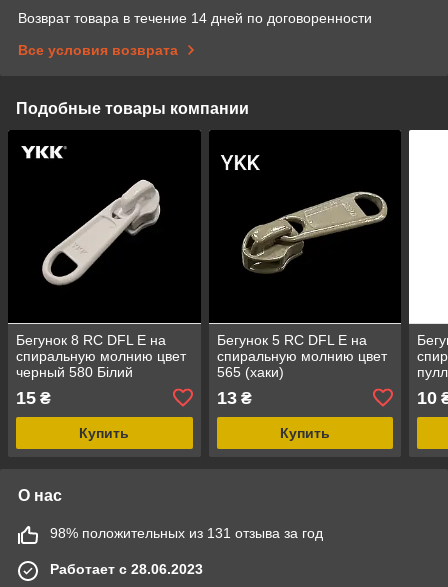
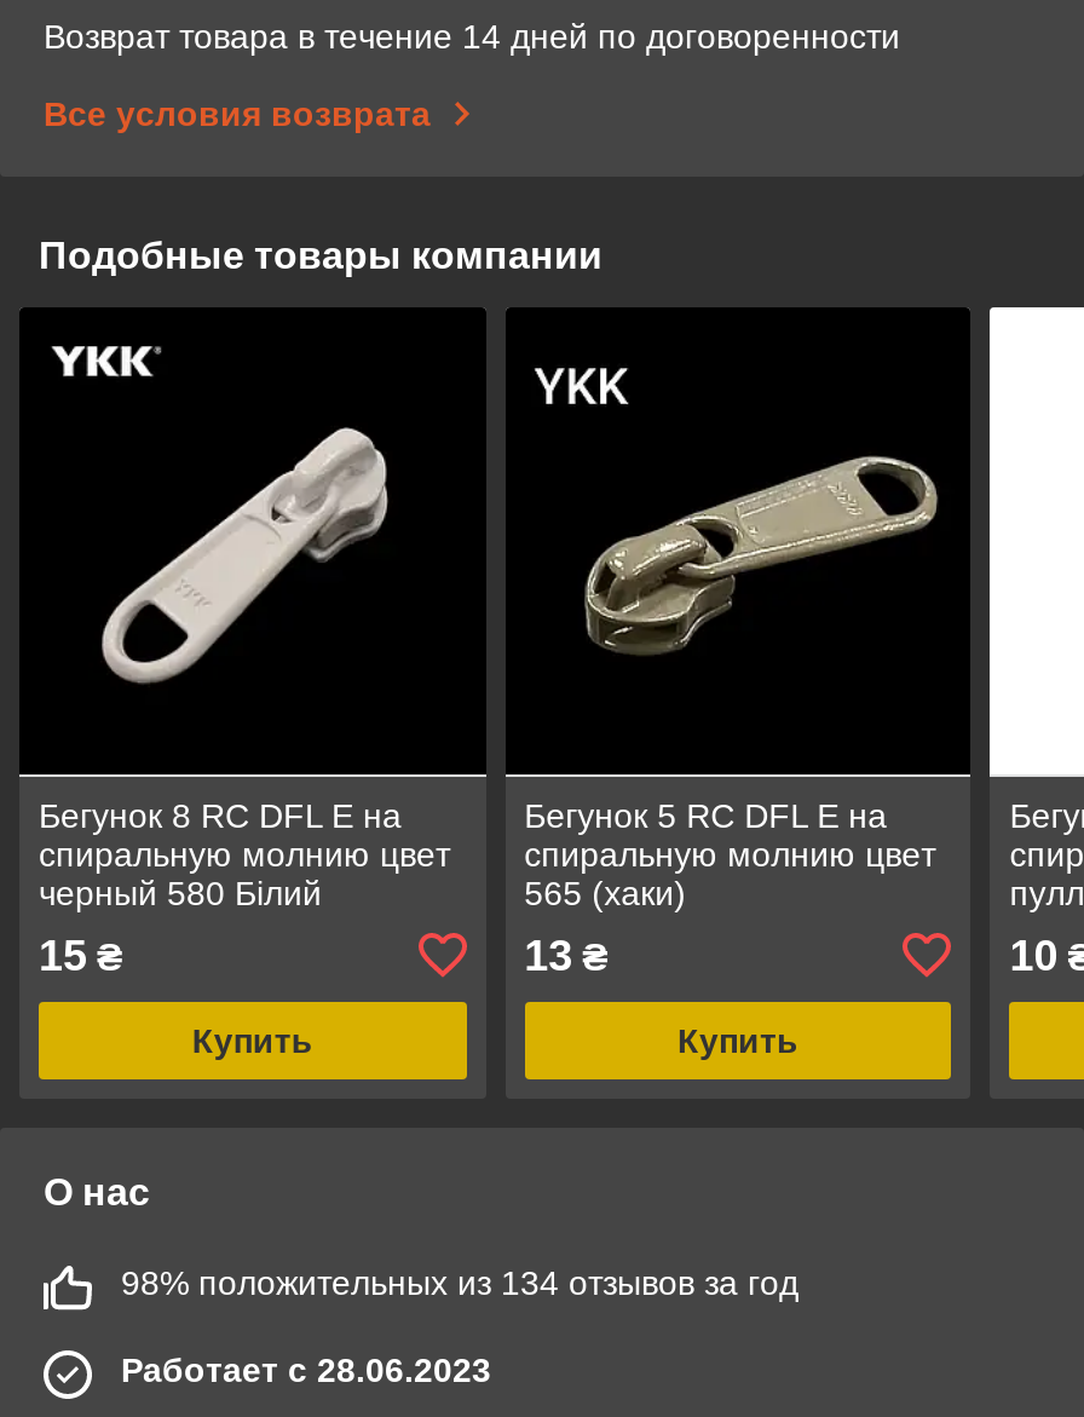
- 98% положительных из 131 отзыва за год
+ 98% положительных из 134 отзывов за год
